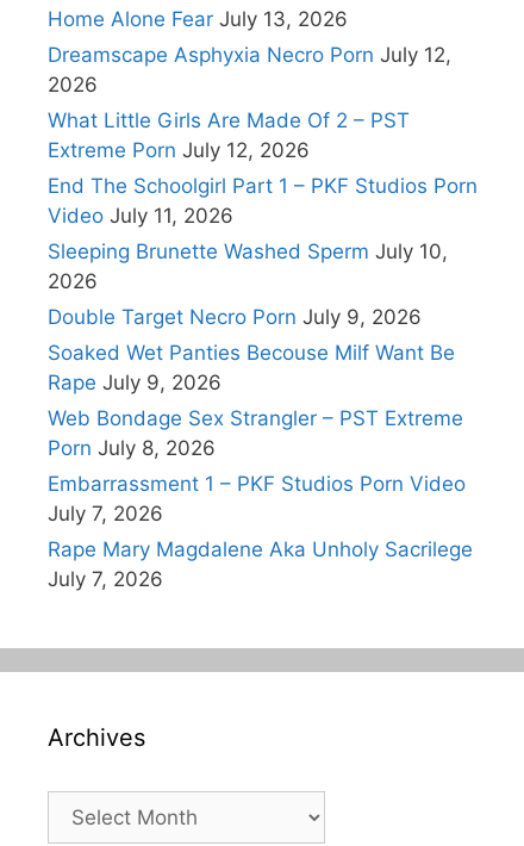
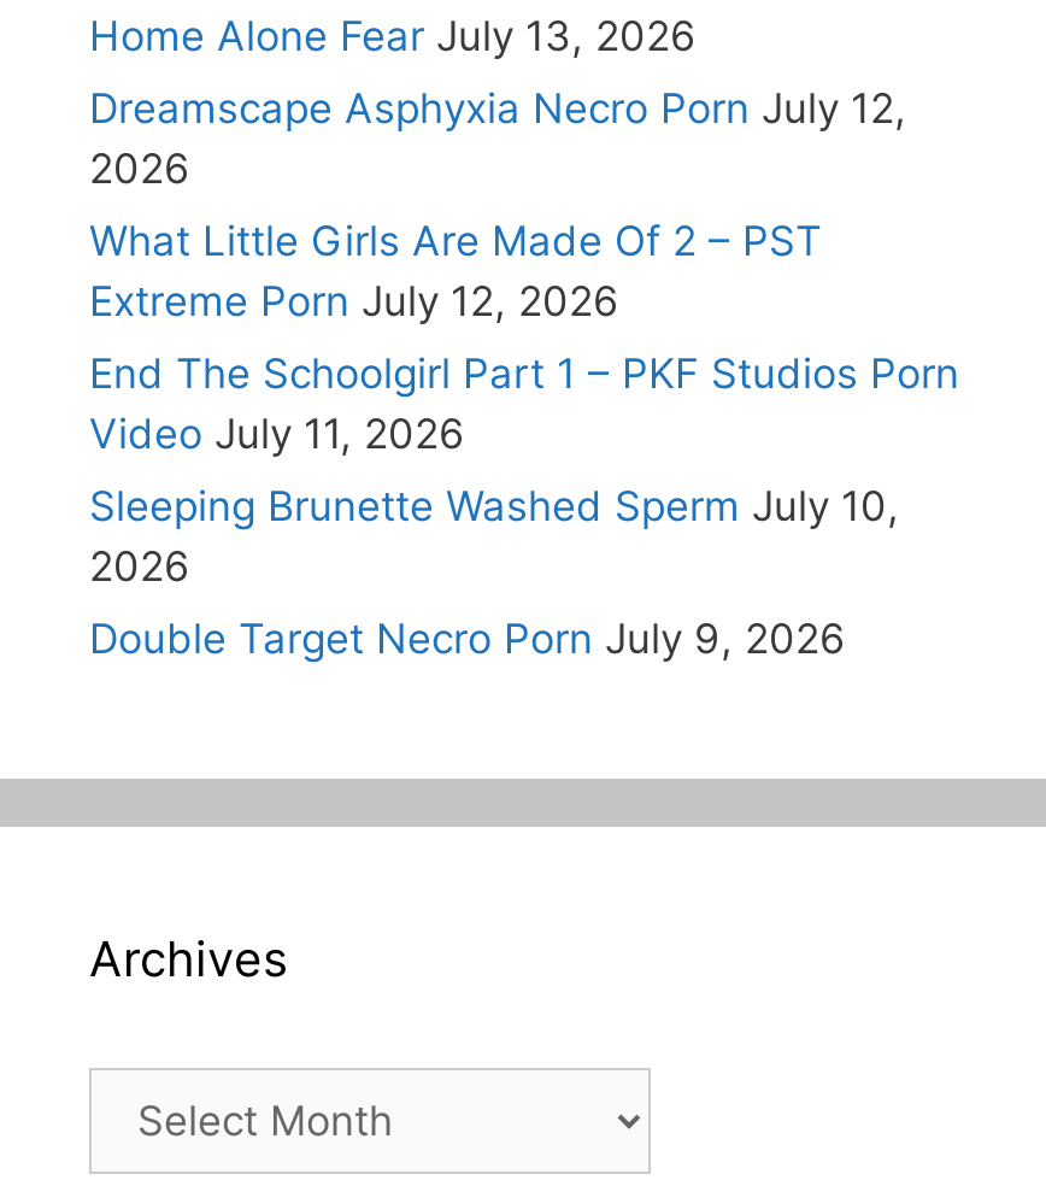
- Soaked Wet Panties Becouse Milf Want Be
- Rape July 9, 2026
- Web Bondage Sex Strangler – PST Extreme
- Porn July 8, 2026
- Embarrassment 1 – PKF Studios Porn Video
- July 7, 2026
- Rape Mary Magdalene Aka Unholy Sacrilege
- July 7, 2026
